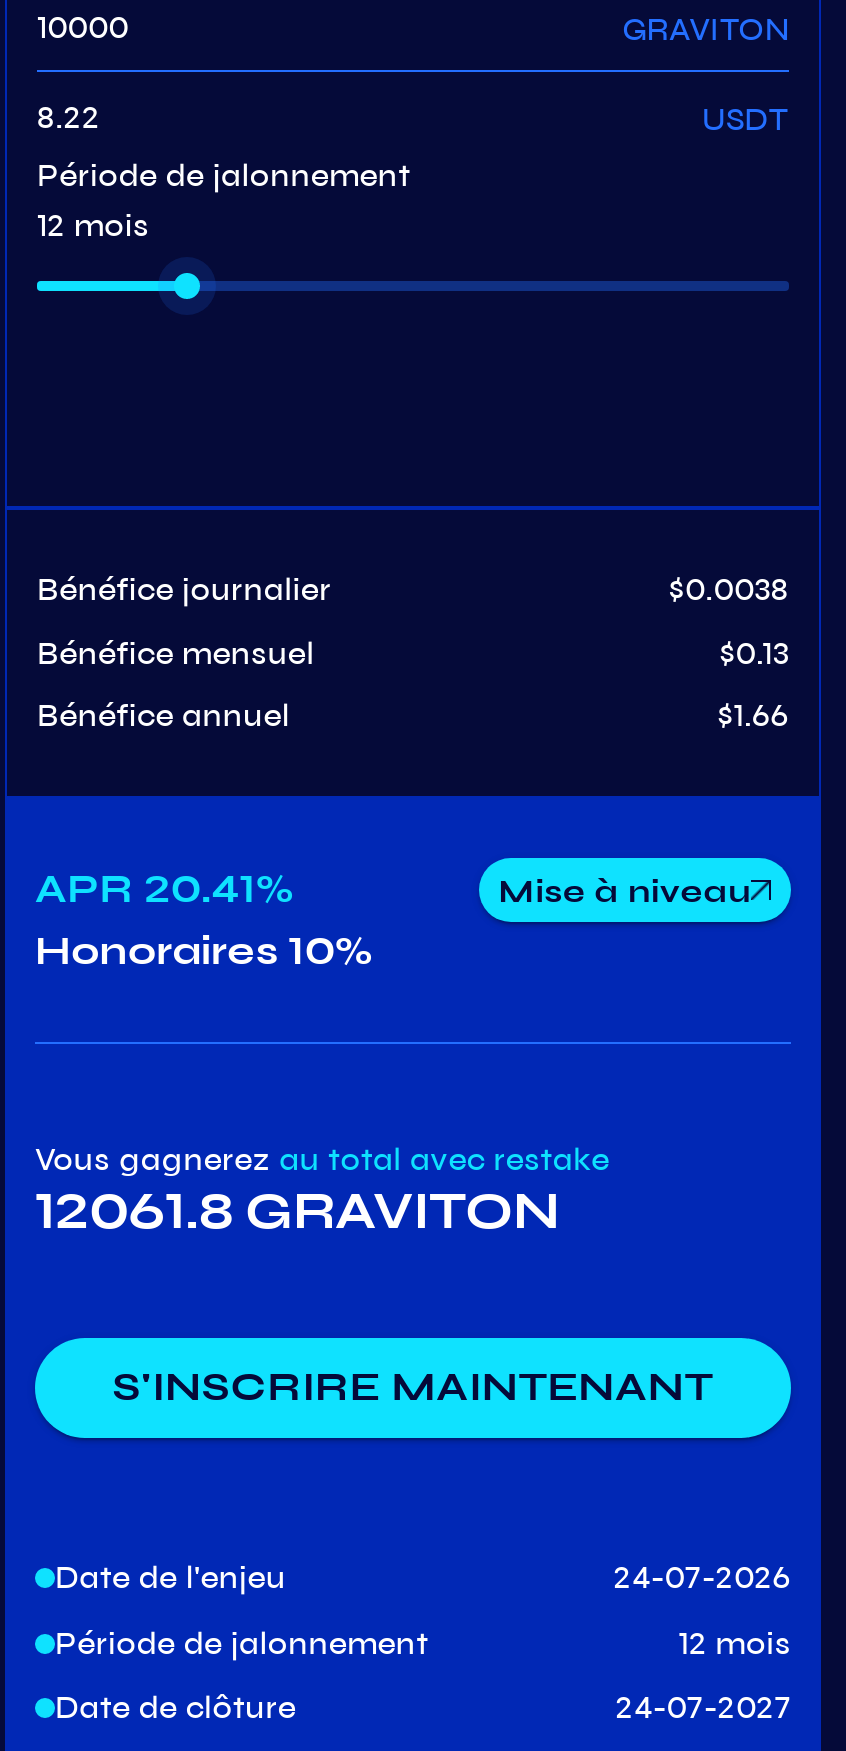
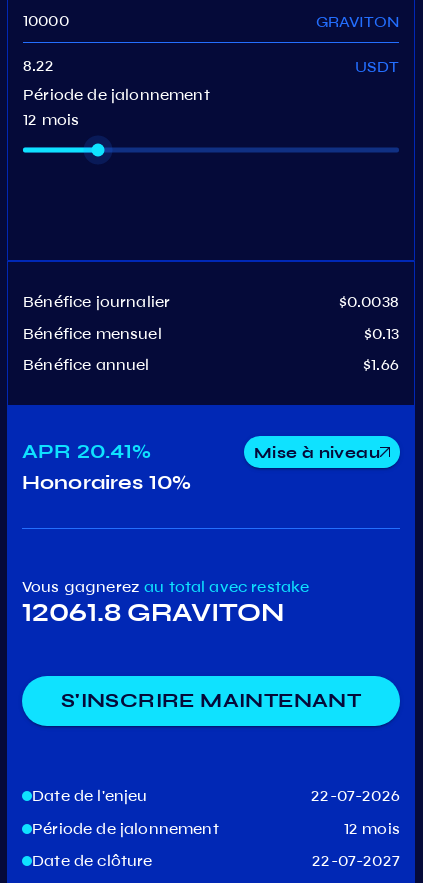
- 24-07-2026
+ 22-07-2026

- 24-07-2027
+ 22-07-2027
